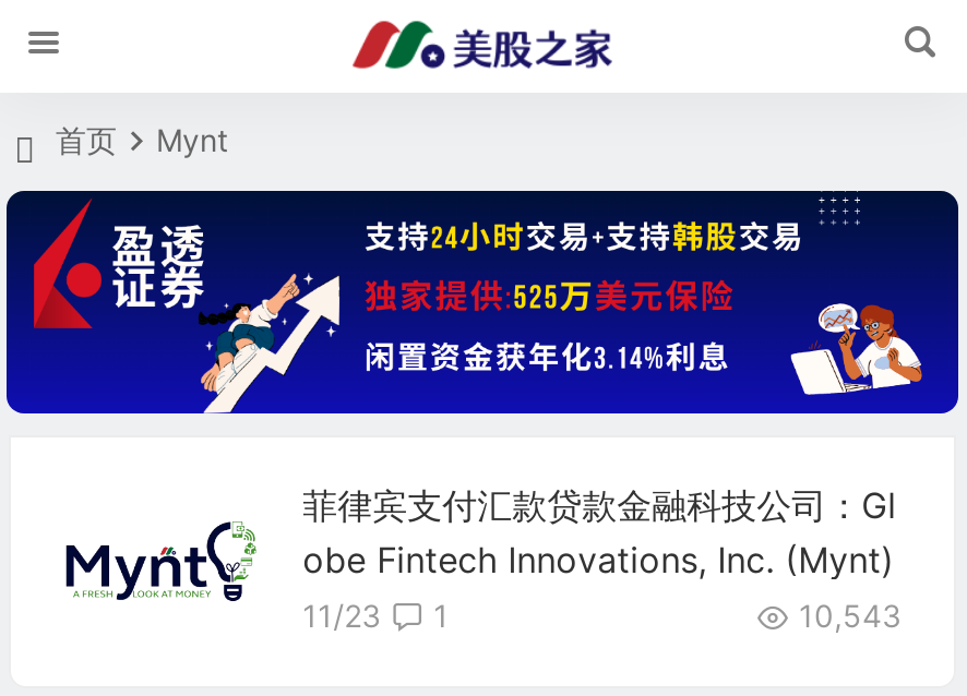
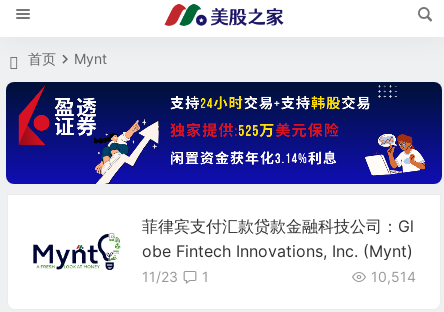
- 10,543
+ 10,514
